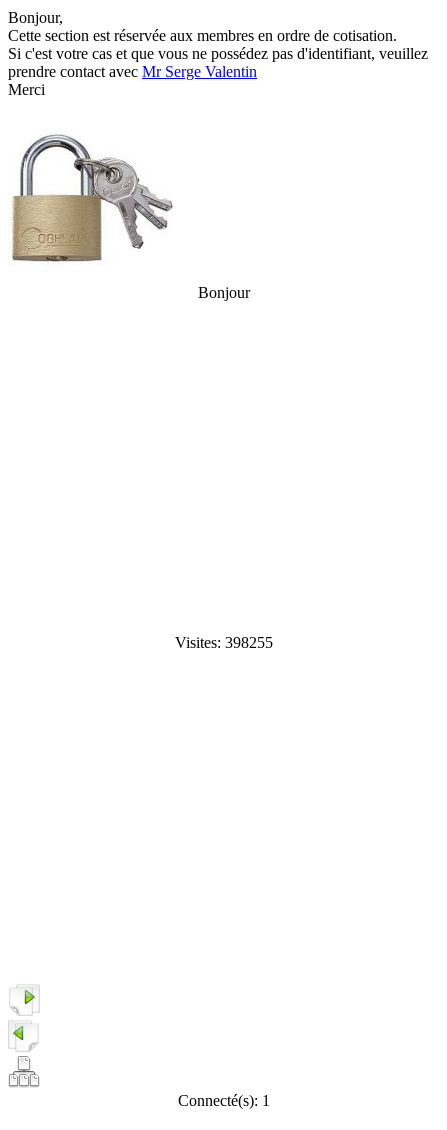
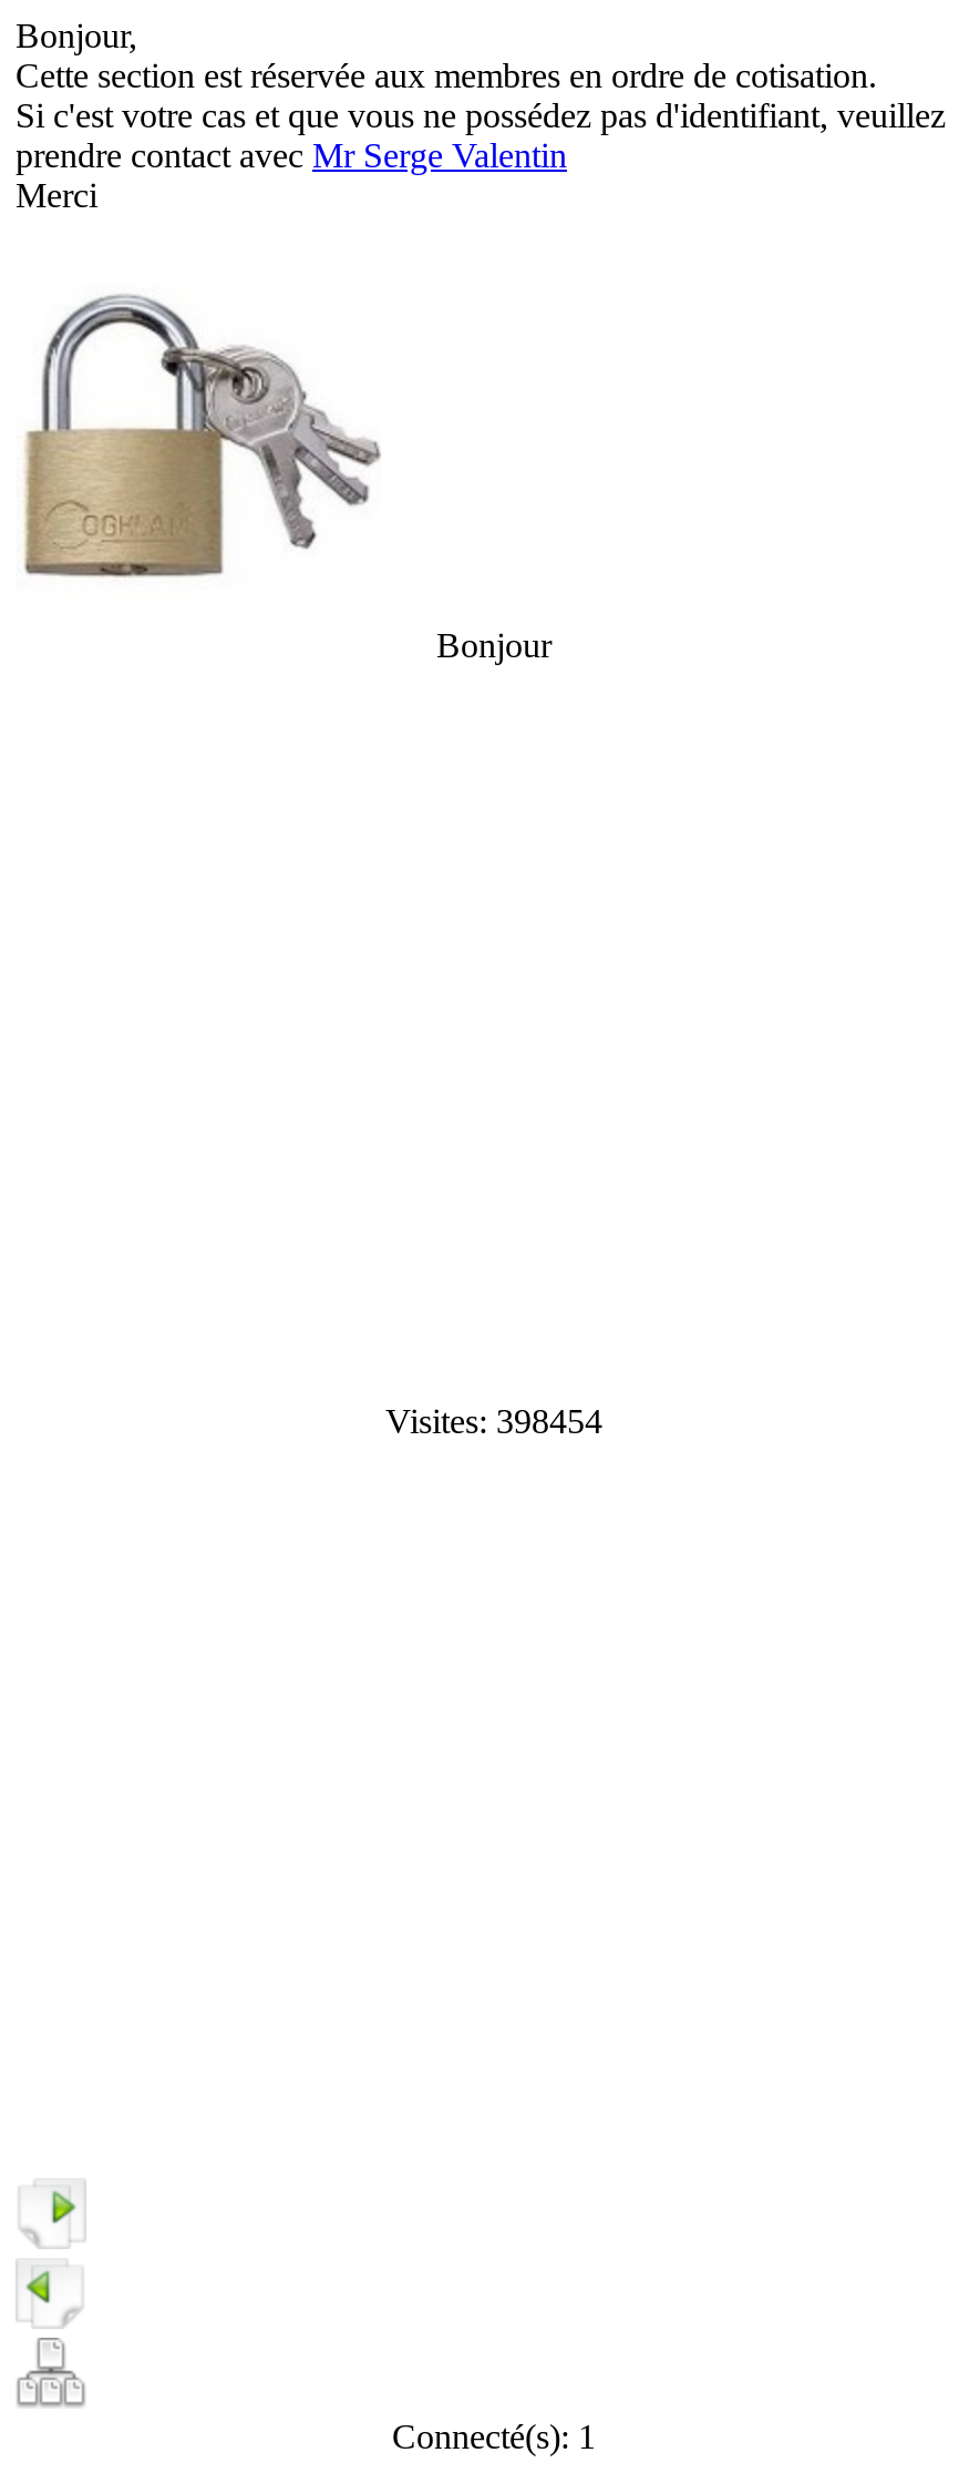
- Visites: 398255
+ Visites: 398454
